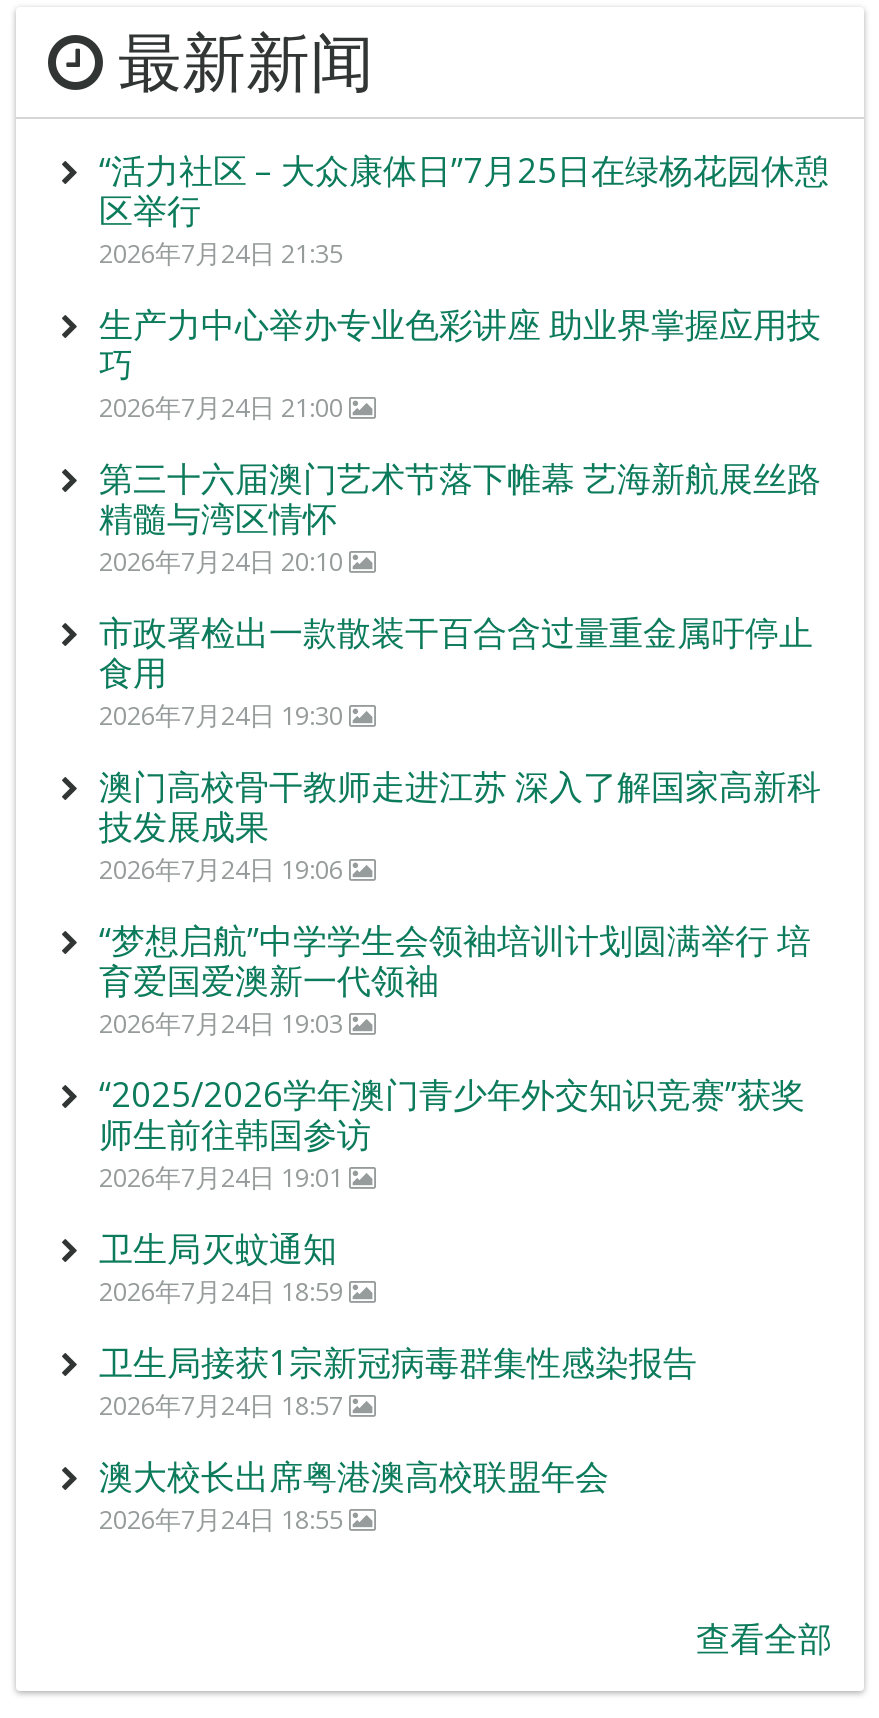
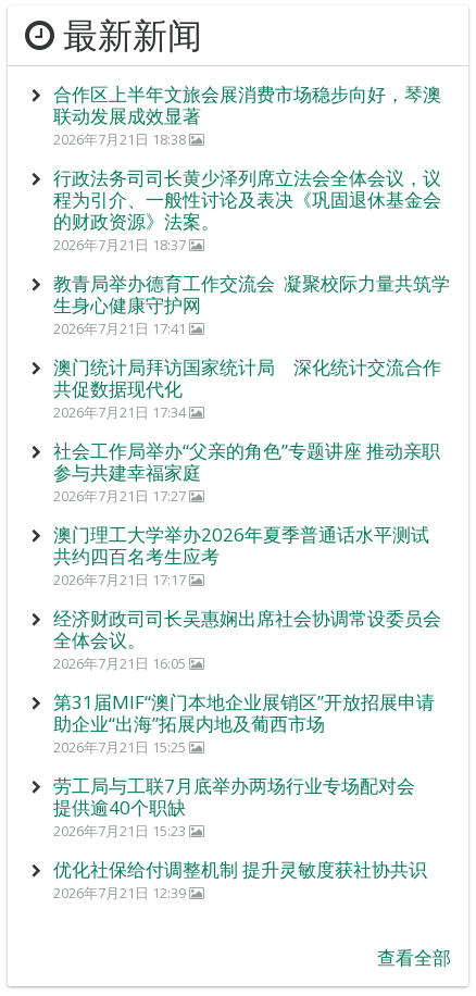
- “活力社区 – 大众康体日”7月25日在绿杨花园休憩
- 区举行
- 2026年7月24日 21:35
+ 合作区上半年文旅会展消费市场稳步向好，琴澳
+ 联动发展成效显著
+ 2026年7月21日 18:38

- 生产力中心举办专业色彩讲座 助业界掌握应用技
- 巧
- 2026年7月24日 21:00
+ 行政法务司司长黄少泽列席立法会全体会议，议
+ 程为引介、一般性讨论及表决《巩固退休基金会
+ 的财政资源》法案。
+ 2026年7月21日 18:37

- 第三十六届澳门艺术节落下帷幕 艺海新航展丝路
- 精髓与湾区情怀
- 2026年7月24日 20:10
+ 教青局举办德育工作交流会 凝聚校际力量共筑学
+ 生身心健康守护网
+ 2026年7月21日 17:41

- 市政署检出一款散装干百合含过量重金属吁停止
- 食用
- 2026年7月24日 19:30
+ 澳门统计局拜访国家统计局 深化统计交流合作
+ 共促数据现代化
+ 2026年7月21日 17:34

- 澳门高校骨干教师走进江苏 深入了解国家高新科
- 技发展成果
- 2026年7月24日 19:06
+ 社会工作局举办“父亲的角色”专题讲座 推动亲职
+ 参与共建幸福家庭
+ 2026年7月21日 17:27

- “梦想启航”中学学生会领袖培训计划圆满举行 培
- 育爱国爱澳新一代领袖
- 2026年7月24日 19:03
+ 澳门理工大学举办2026年夏季普通话水平测试
+ 共约四百名考生应考
+ 2026年7月21日 17:17

- “2025/2026学年澳门青少年外交知识竞赛”获奖
- 师生前往韩国参访
- 2026年7月24日 19:01
+ 经济财政司司长吴惠娴出席社会协调常设委员会
+ 全体会议。
+ 2026年7月21日 16:05

- 卫生局灭蚊通知
- 2026年7月24日 18:59
+ 第31届MIF“澳门本地企业展销区”开放招展申请
+ 助企业“出海”拓展内地及葡西市场
+ 2026年7月21日 15:25

- 卫生局接获1宗新冠病毒群集性感染报告
- 2026年7月24日 18:57
+ 劳工局与工联7月底举办两场行业专场配对会
+ 提供逾40个职缺
+ 2026年7月21日 15:23

- 澳大校长出席粤港澳高校联盟年会
- 2026年7月24日 18:55
+ 优化社保给付调整机制 提升灵敏度获社协共识
+ 2026年7月21日 12:39
